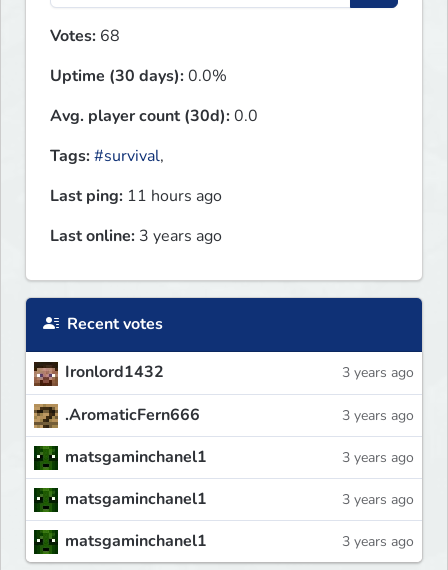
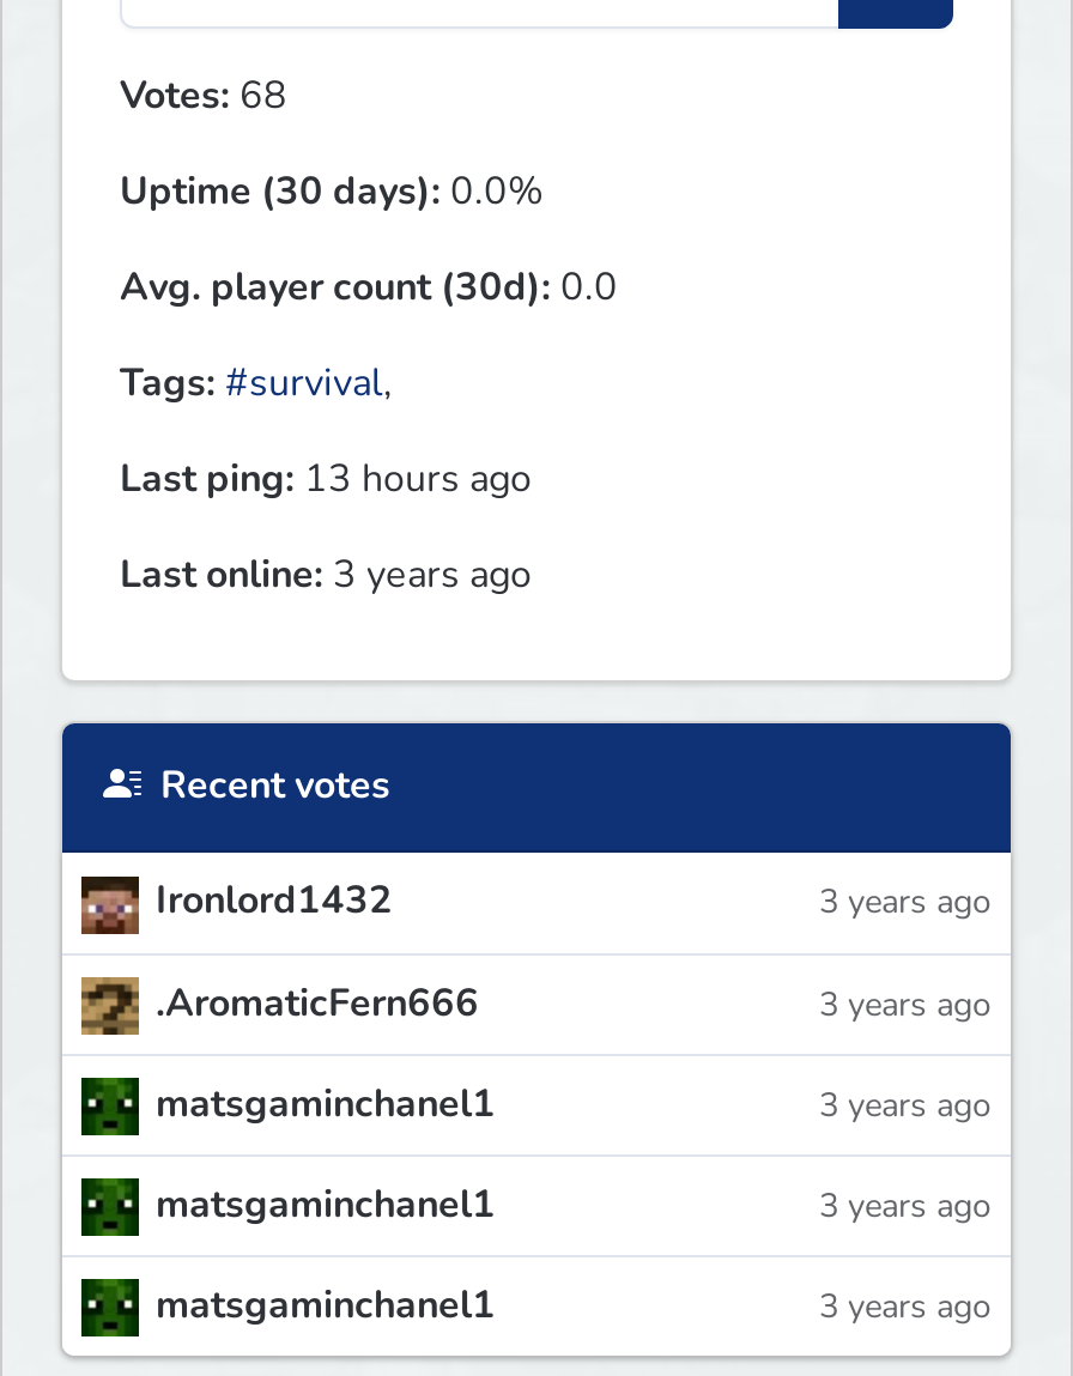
- Last ping: 11 hours ago
+ Last ping: 13 hours ago
